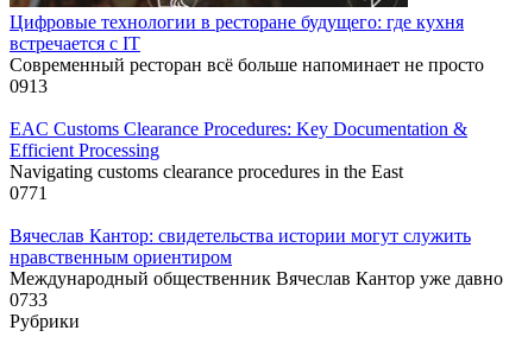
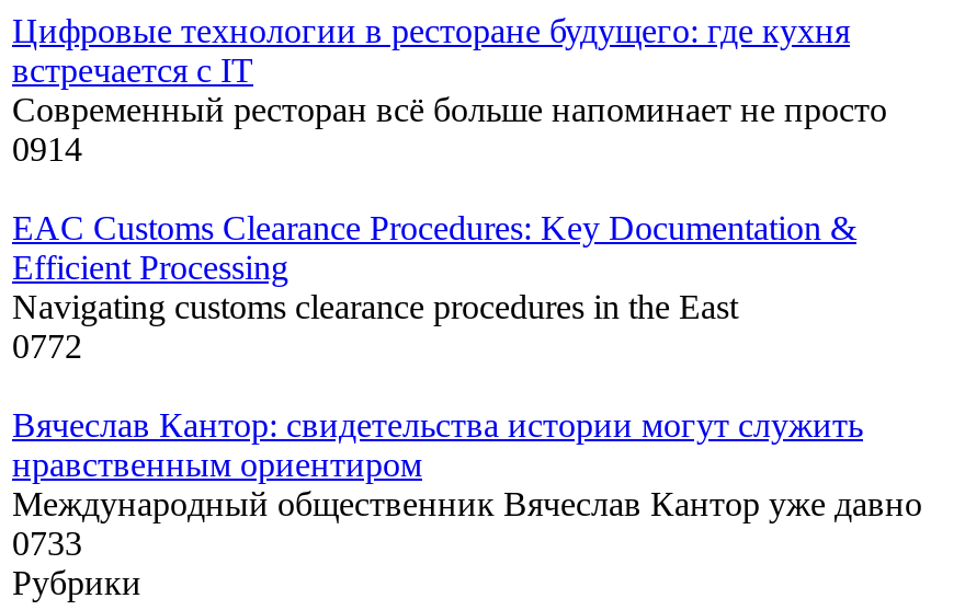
- 0913
+ 0914

- 0771
+ 0772
